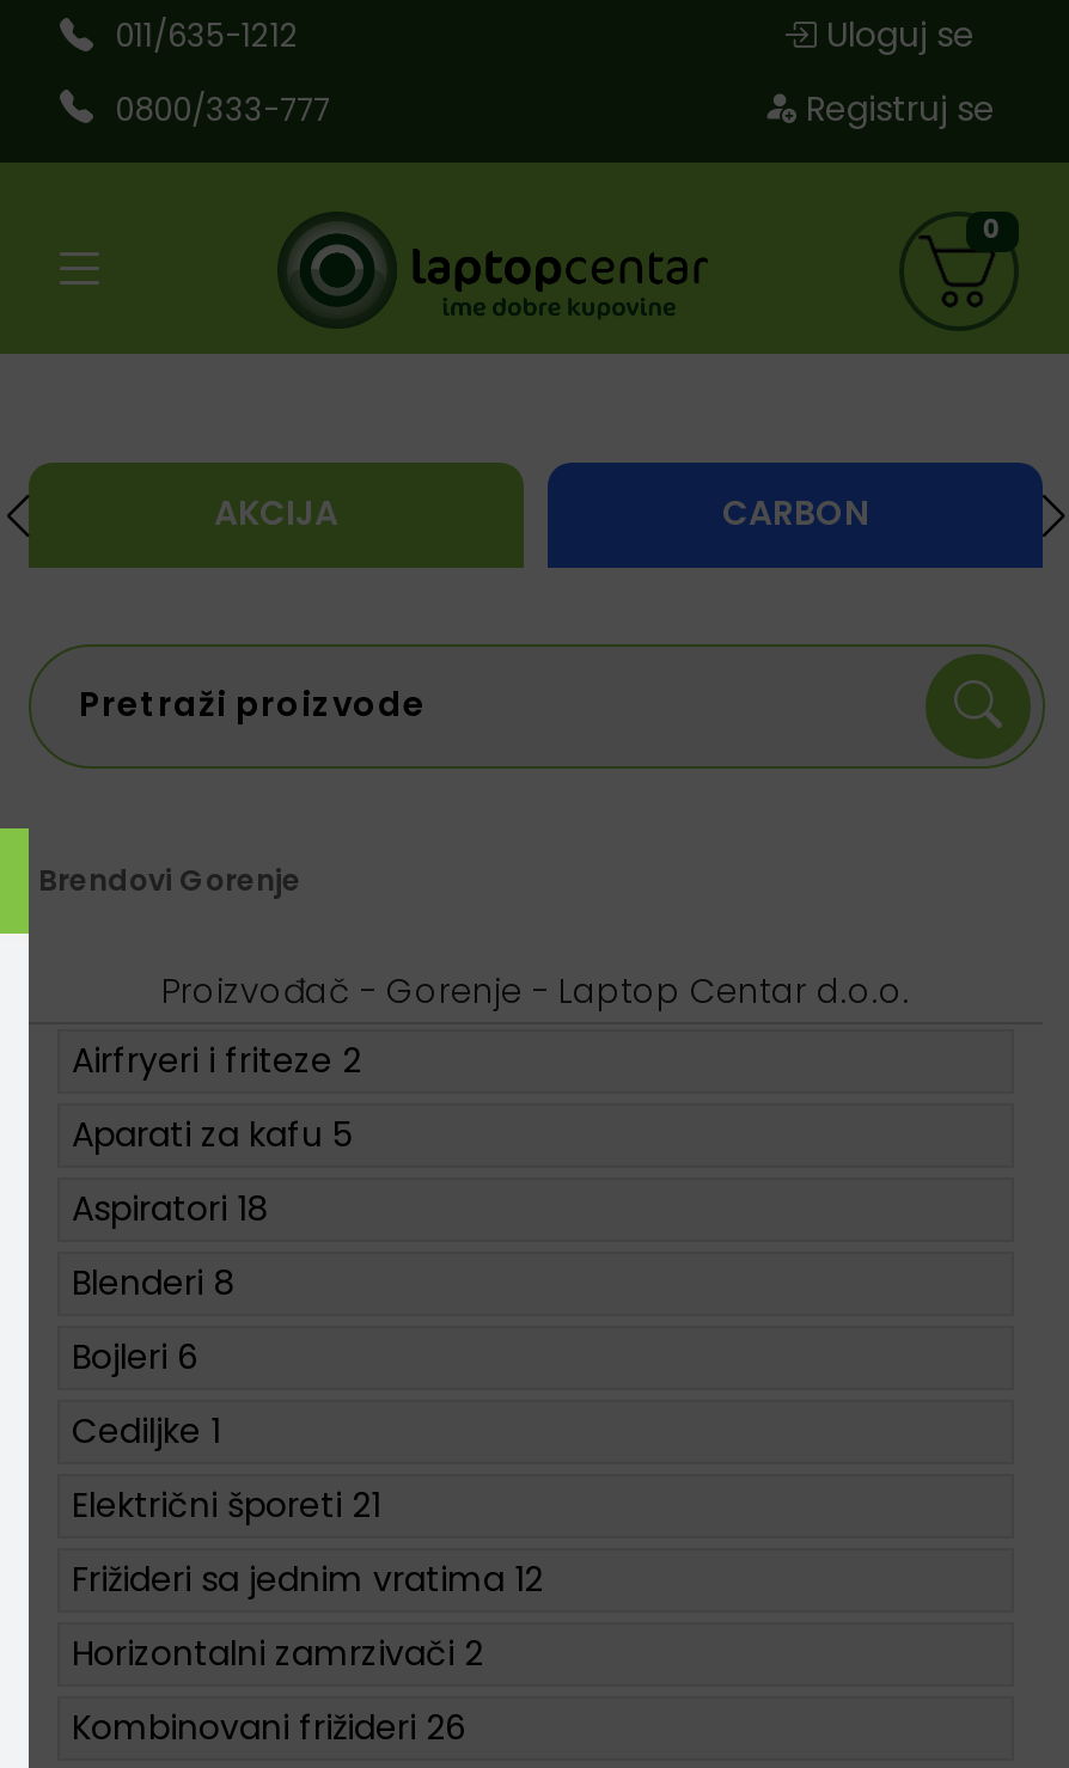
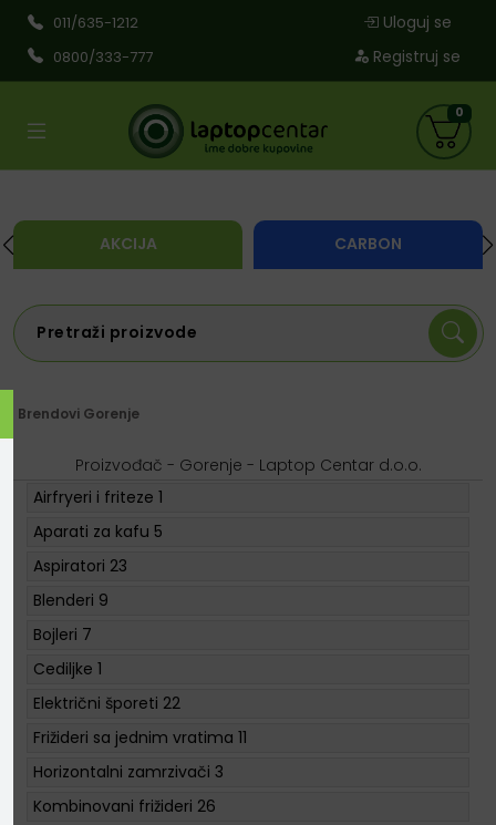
- Airfryeri i friteze 2
+ Airfryeri i friteze 1

- Aspiratori 18
+ Aspiratori 23

- Blenderi 8
+ Blenderi 9

- Bojleri 6
+ Bojleri 7

- Električni šporeti 21
+ Električni šporeti 22

- Frižideri sa jednim vratima 12
+ Frižideri sa jednim vratima 11

- Horizontalni zamrzivači 2
+ Horizontalni zamrzivači 3
